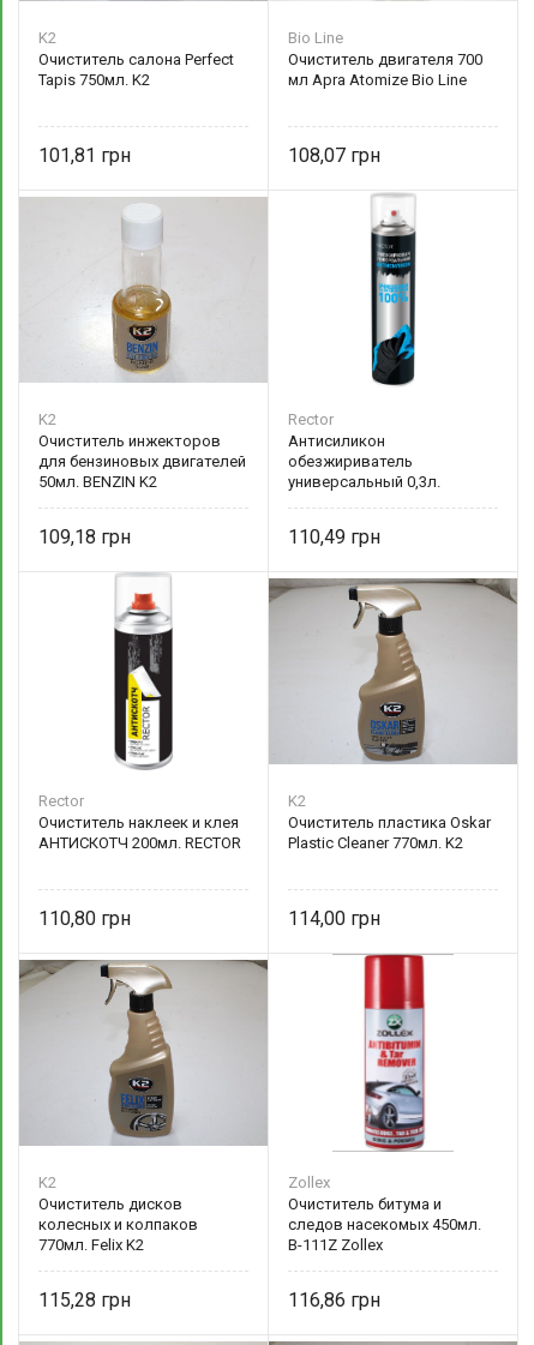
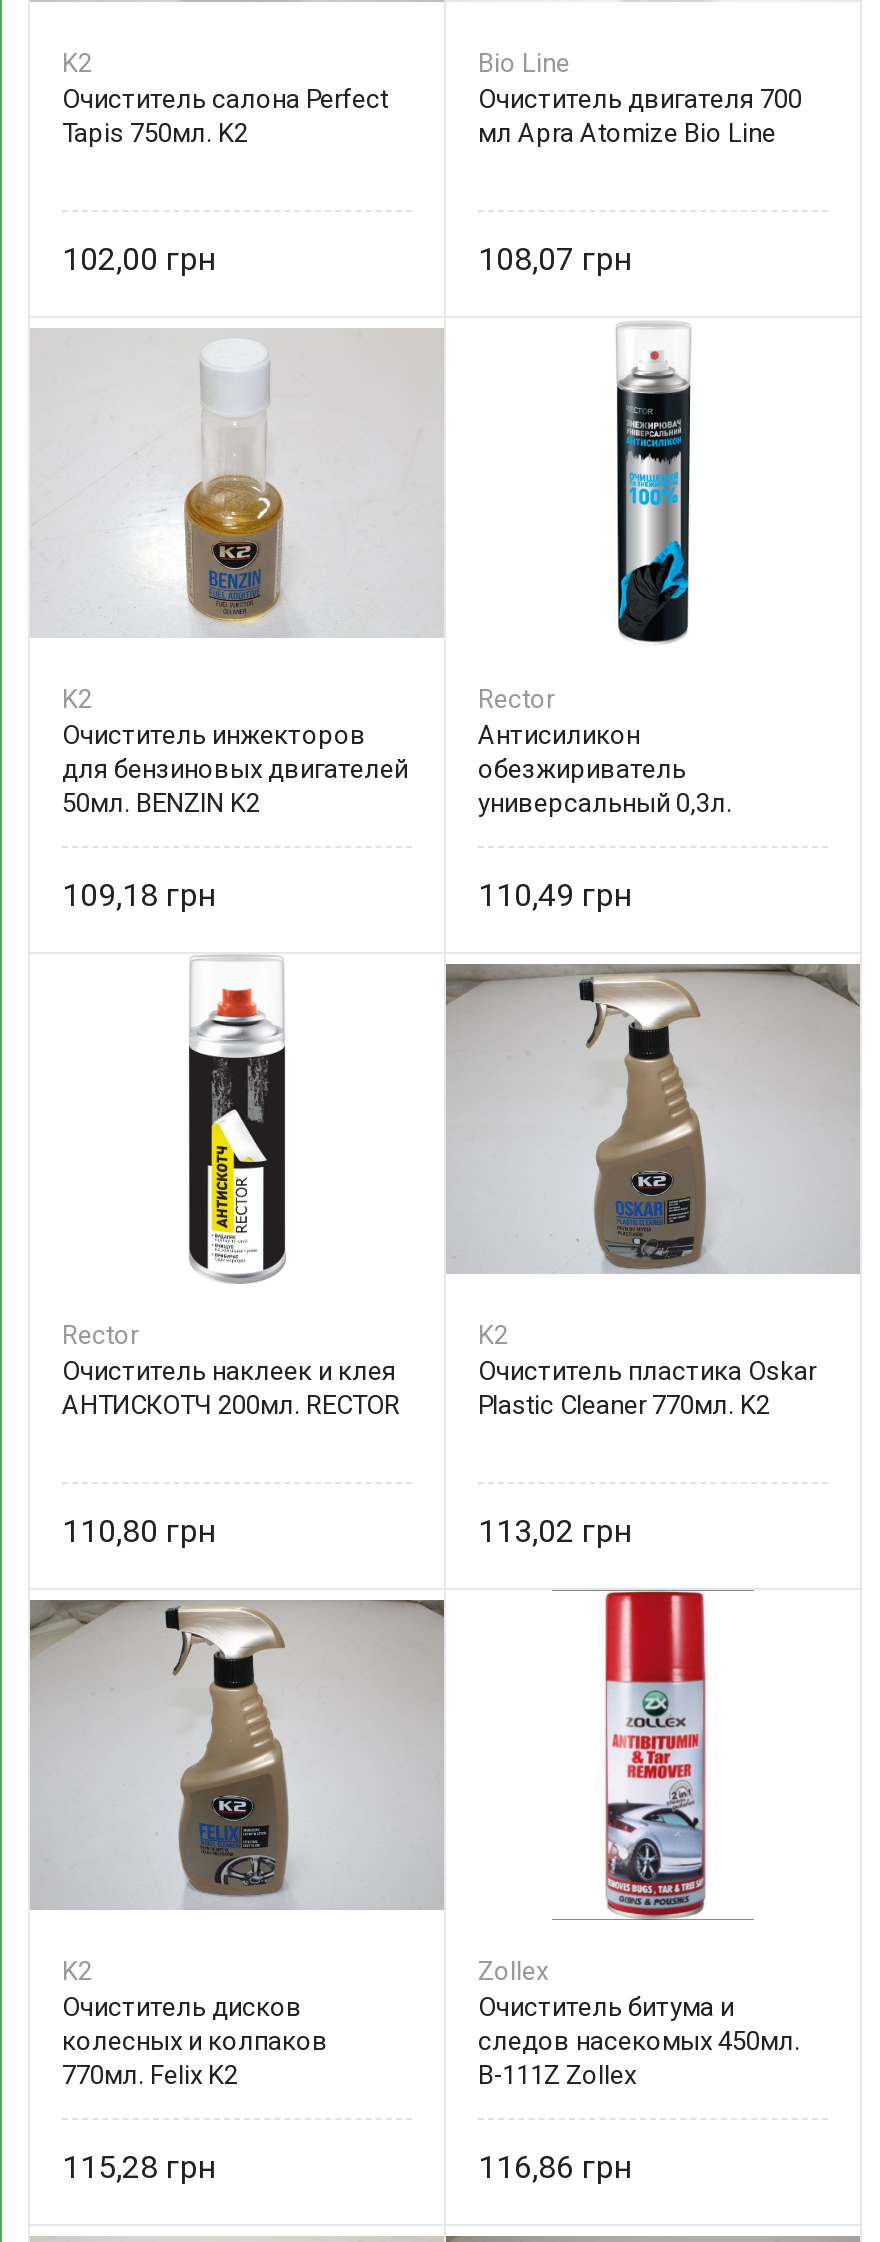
- 101,81
+ 102,00

- 114,00
+ 113,02
